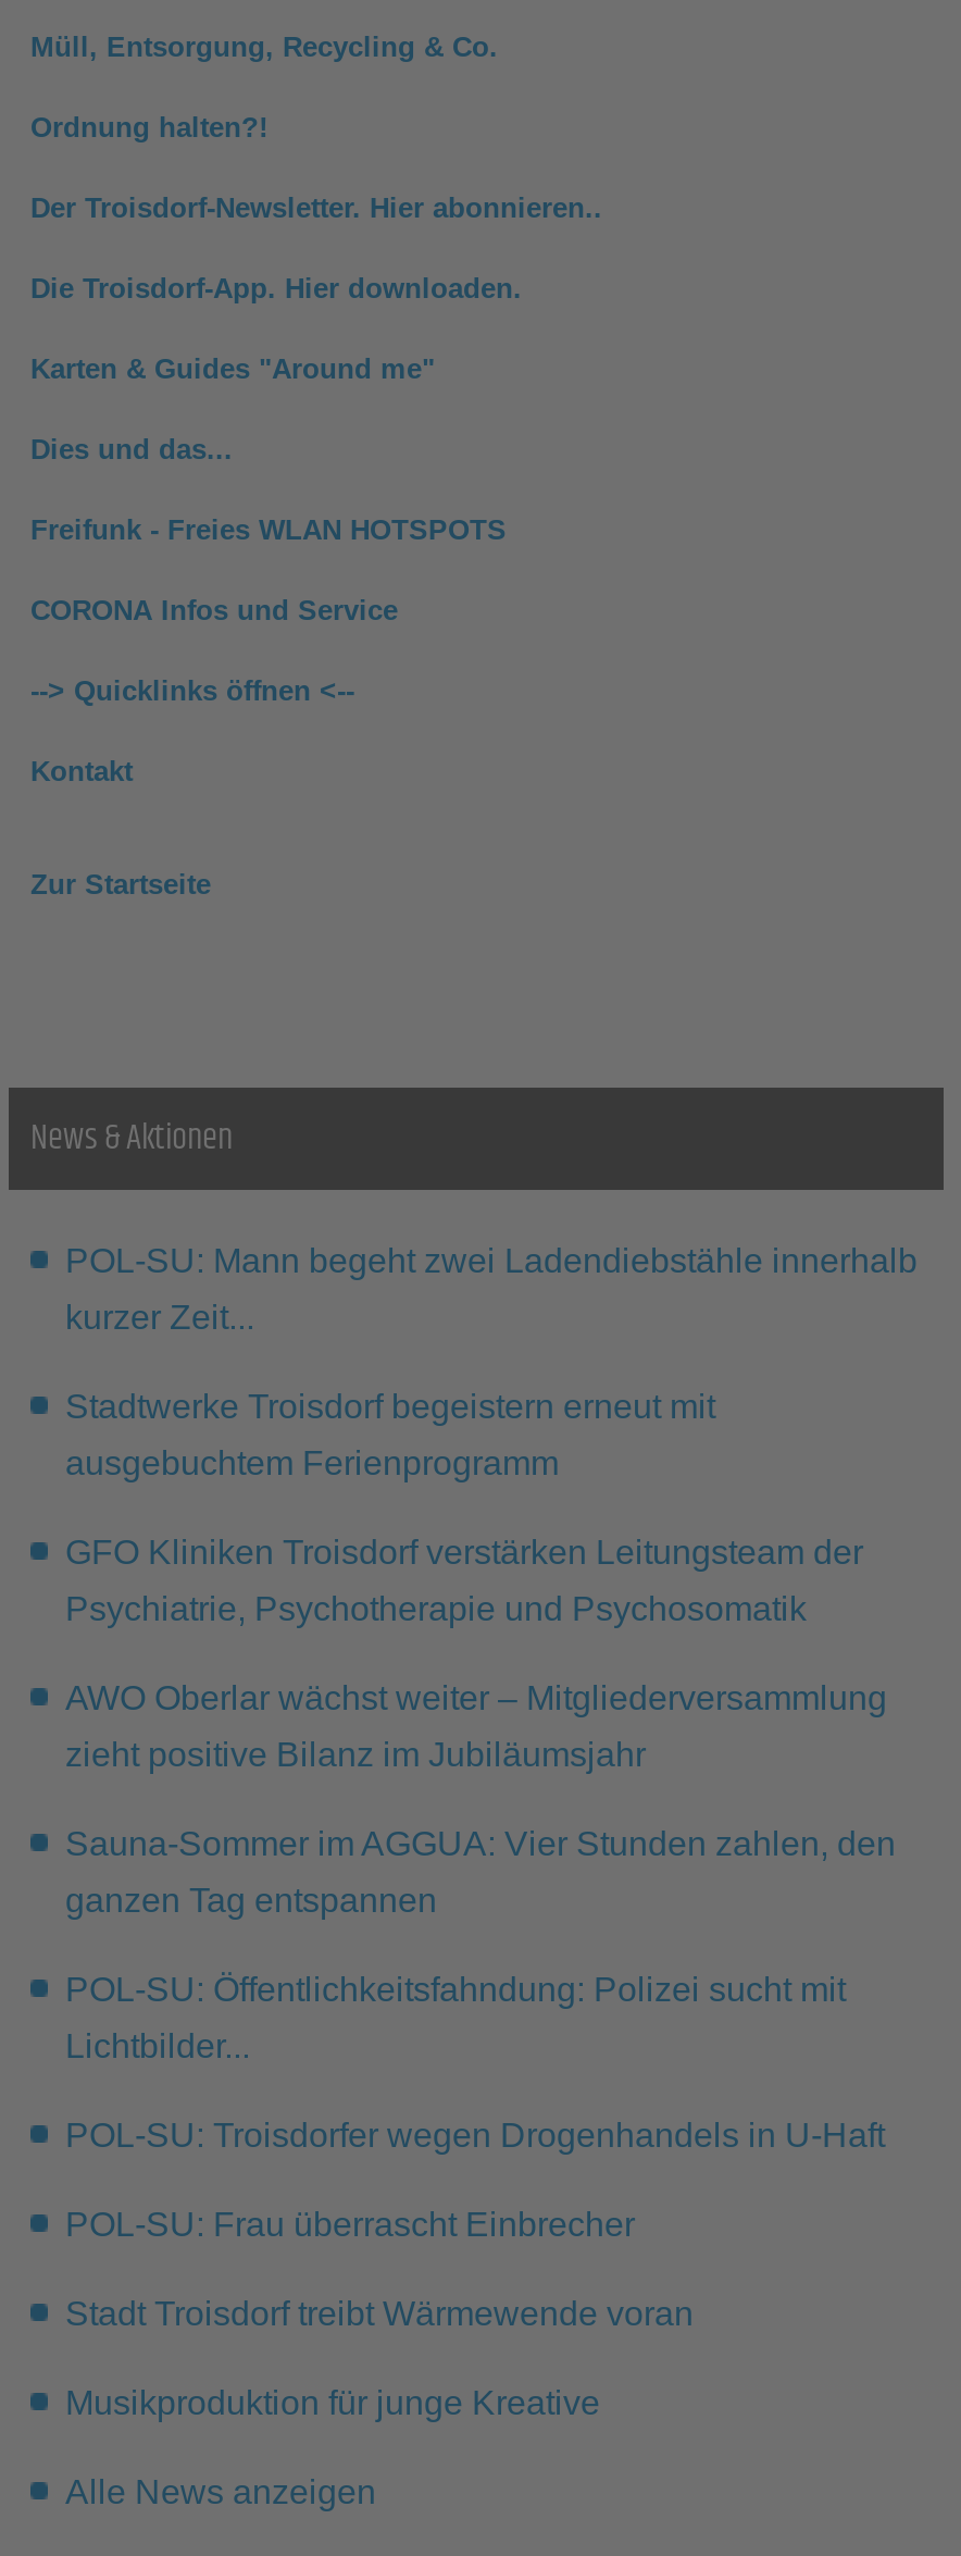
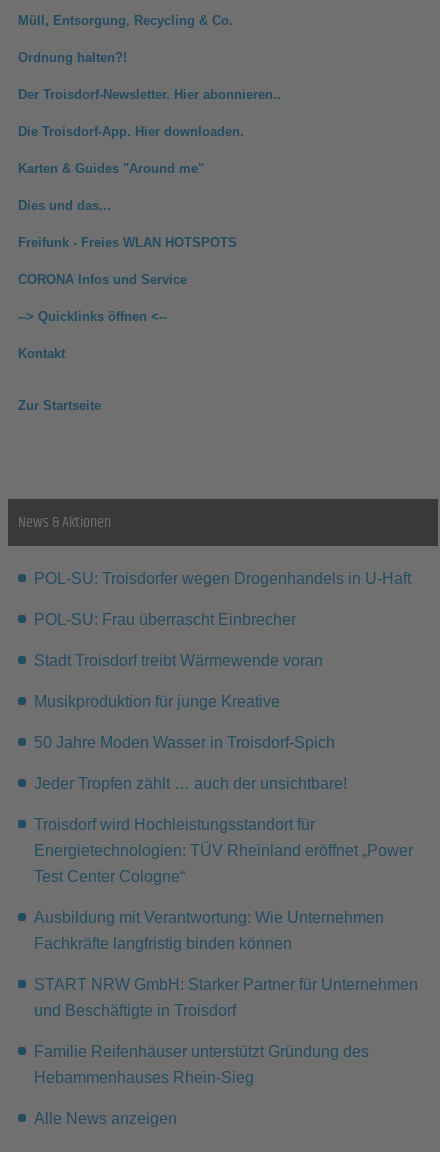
- POL-SU: Mann begeht zwei Ladendiebstähle innerhalb
- kurzer Zeit...
- Stadtwerke Troisdorf begeistern erneut mit
- ausgebuchtem Ferienprogramm
- GFO Kliniken Troisdorf verstärken Leitungsteam der
- Psychiatrie, Psychotherapie und Psychosomatik
- AWO Oberlar wächst weiter – Mitgliederversammlung
- zieht positive Bilanz im Jubiläumsjahr
- Sauna-Sommer im AGGUA: Vier Stunden zahlen, den
- ganzen Tag entspannen
- POL-SU: Öffentlichkeitsfahndung: Polizei sucht mit
- Lichtbilder...

moved up: POL-SU: Troisdorfer wegen Drogenhandels in U-Haft | POL-SU: Frau überrascht Einbrecher | Stadt Troisdorf treibt Wärmewende voran | Musikproduktion für junge Kreative

+ 50 Jahre Moden Wasser in Troisdorf-Spich
+ Jeder Tropfen zählt … auch der unsichtbare!
+ Troisdorf wird Hochleistungsstandort für
+ Energietechnologien: TÜV Rheinland eröffnet „Power
+ Test Center Cologne“
+ Ausbildung mit Verantwortung: Wie Unternehmen
+ Fachkräfte langfristig binden können
+ START NRW GmbH: Starker Partner für Unternehmen
+ und Beschäftigte in Troisdorf
+ Familie Reifenhäuser unterstützt Gründung des
+ Hebammenhauses Rhein-Sieg
